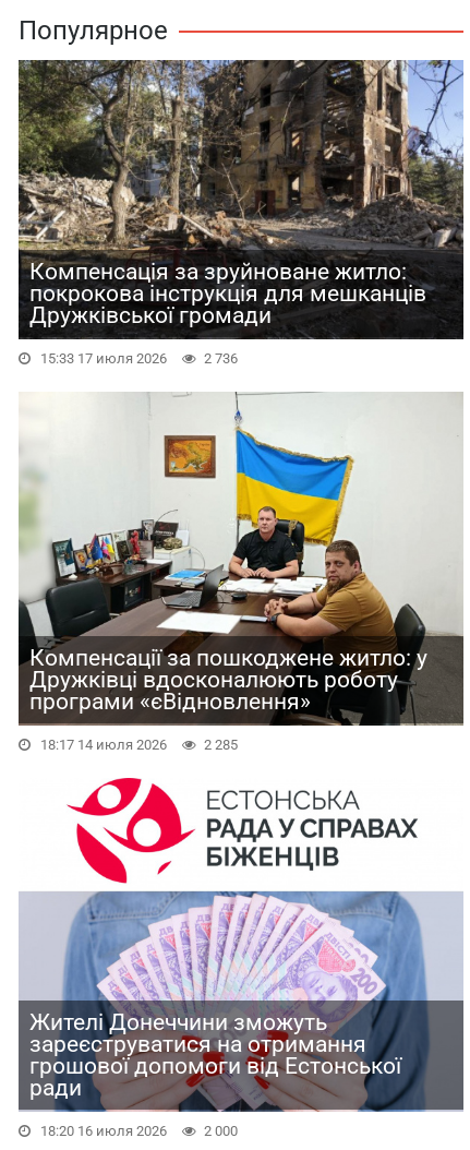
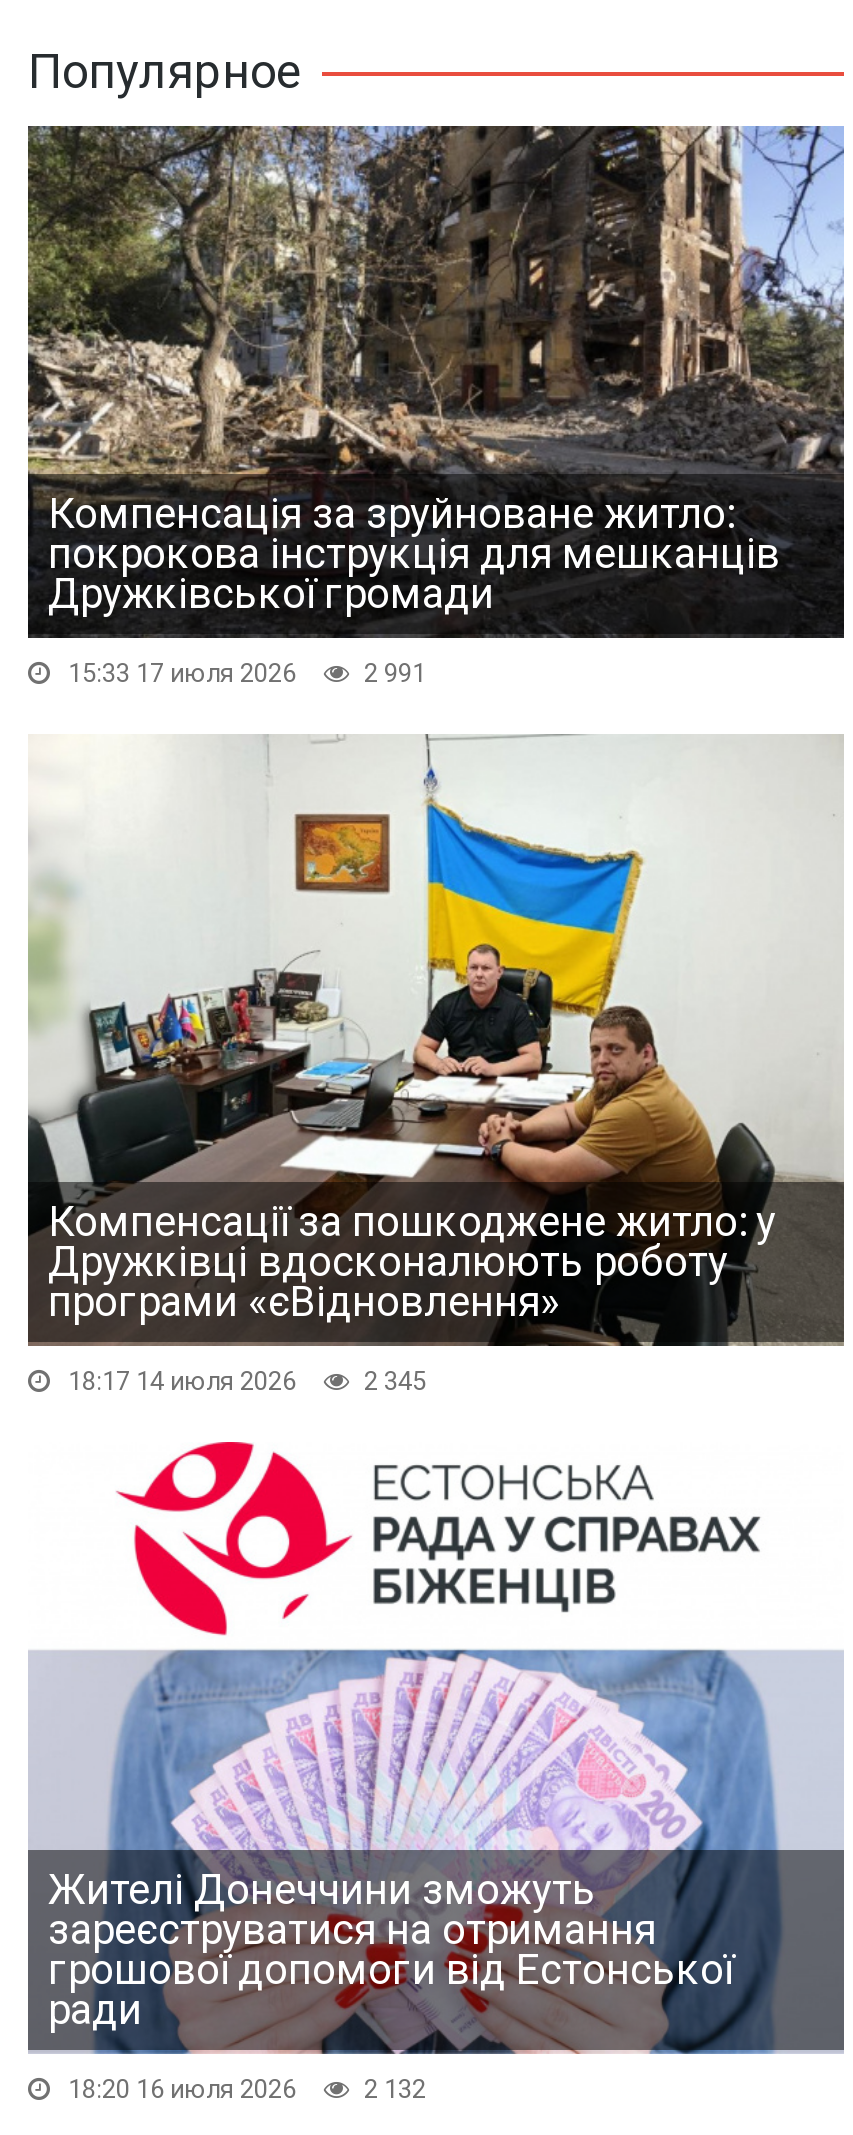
- 2 736
+ 2 991

- 2 285
+ 2 345

- 2 000
+ 2 132
